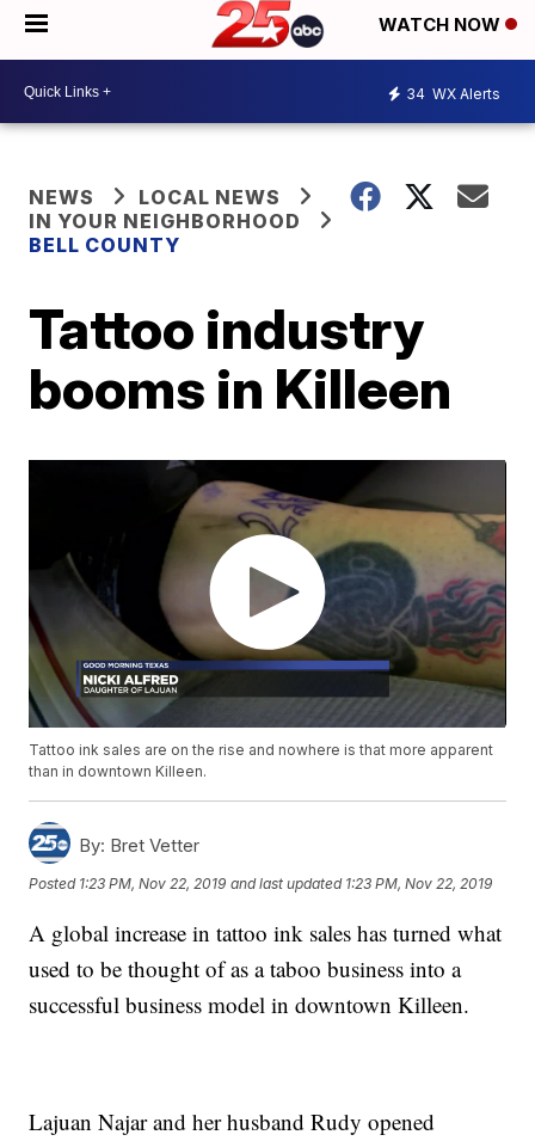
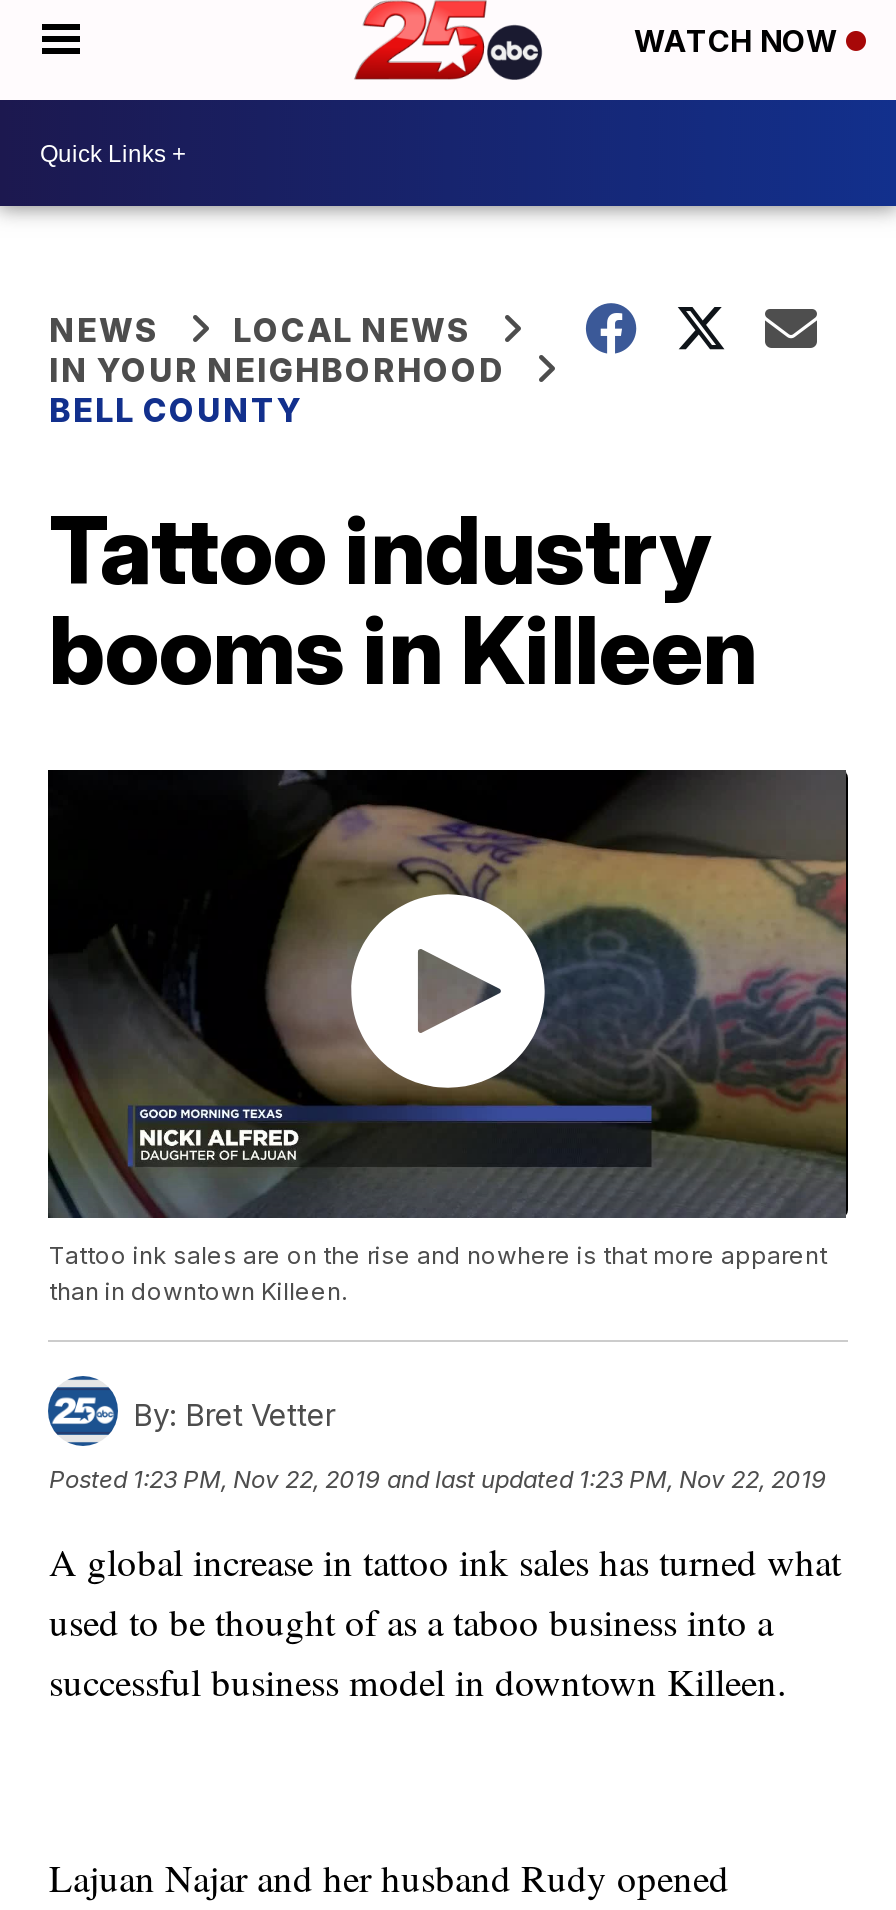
- 34 WX Alerts
